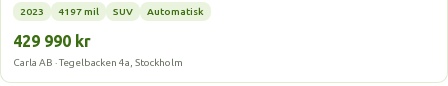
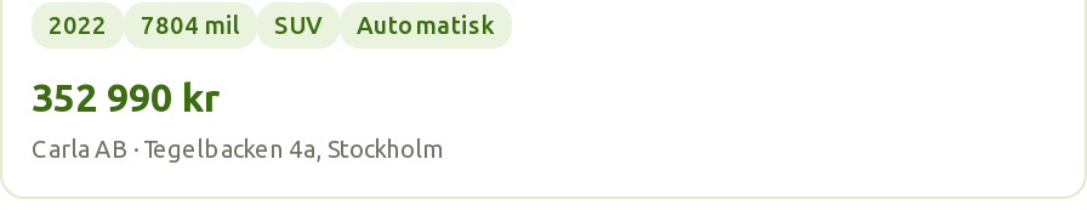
- 2023
- 4197 mil
+ 2022
+ 7804 mil

- 429 990 kr
+ 352 990 kr
